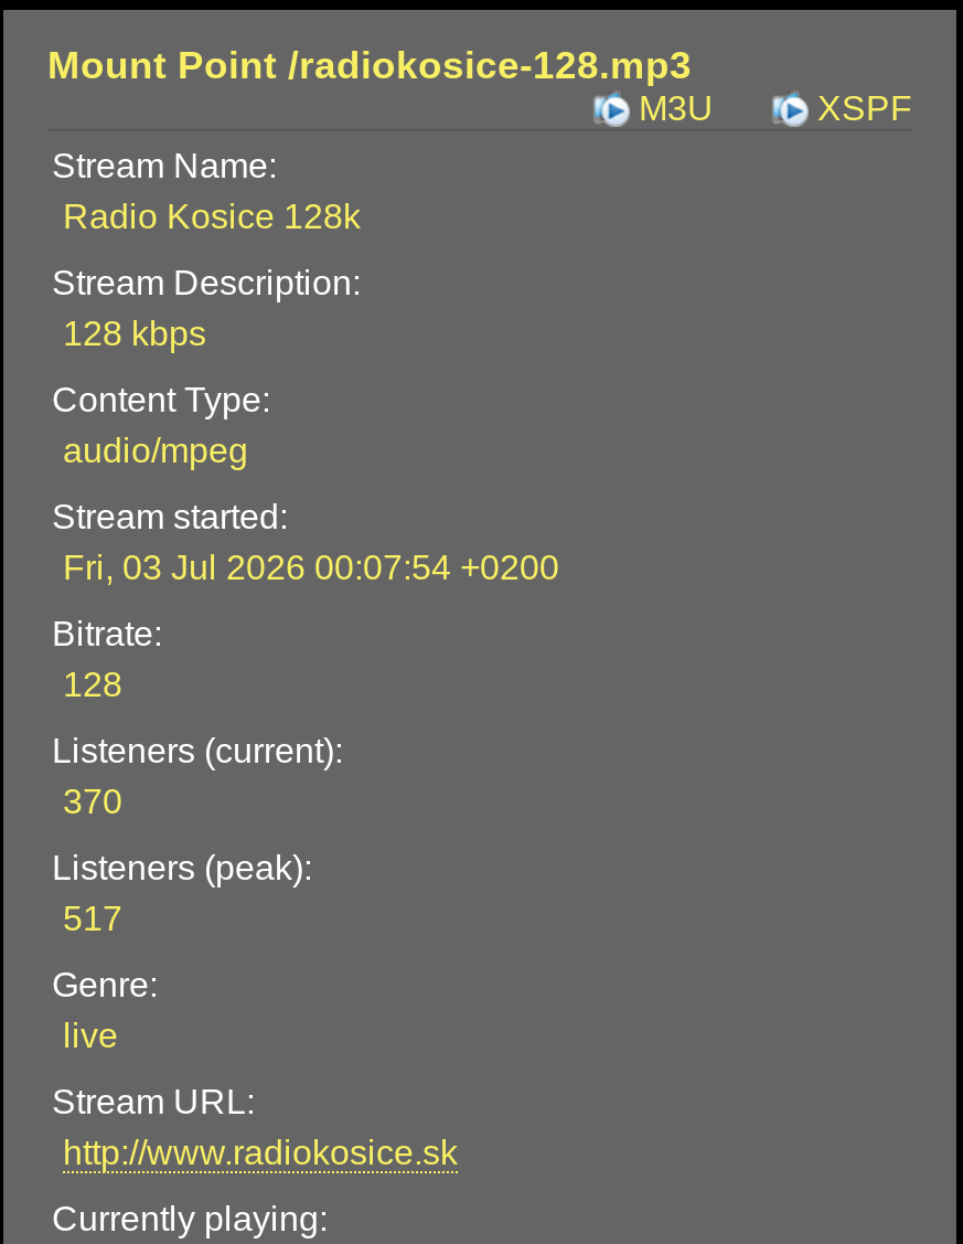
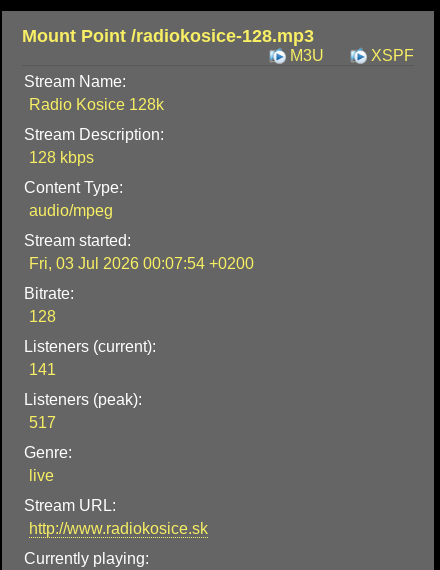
- 370
+ 141
